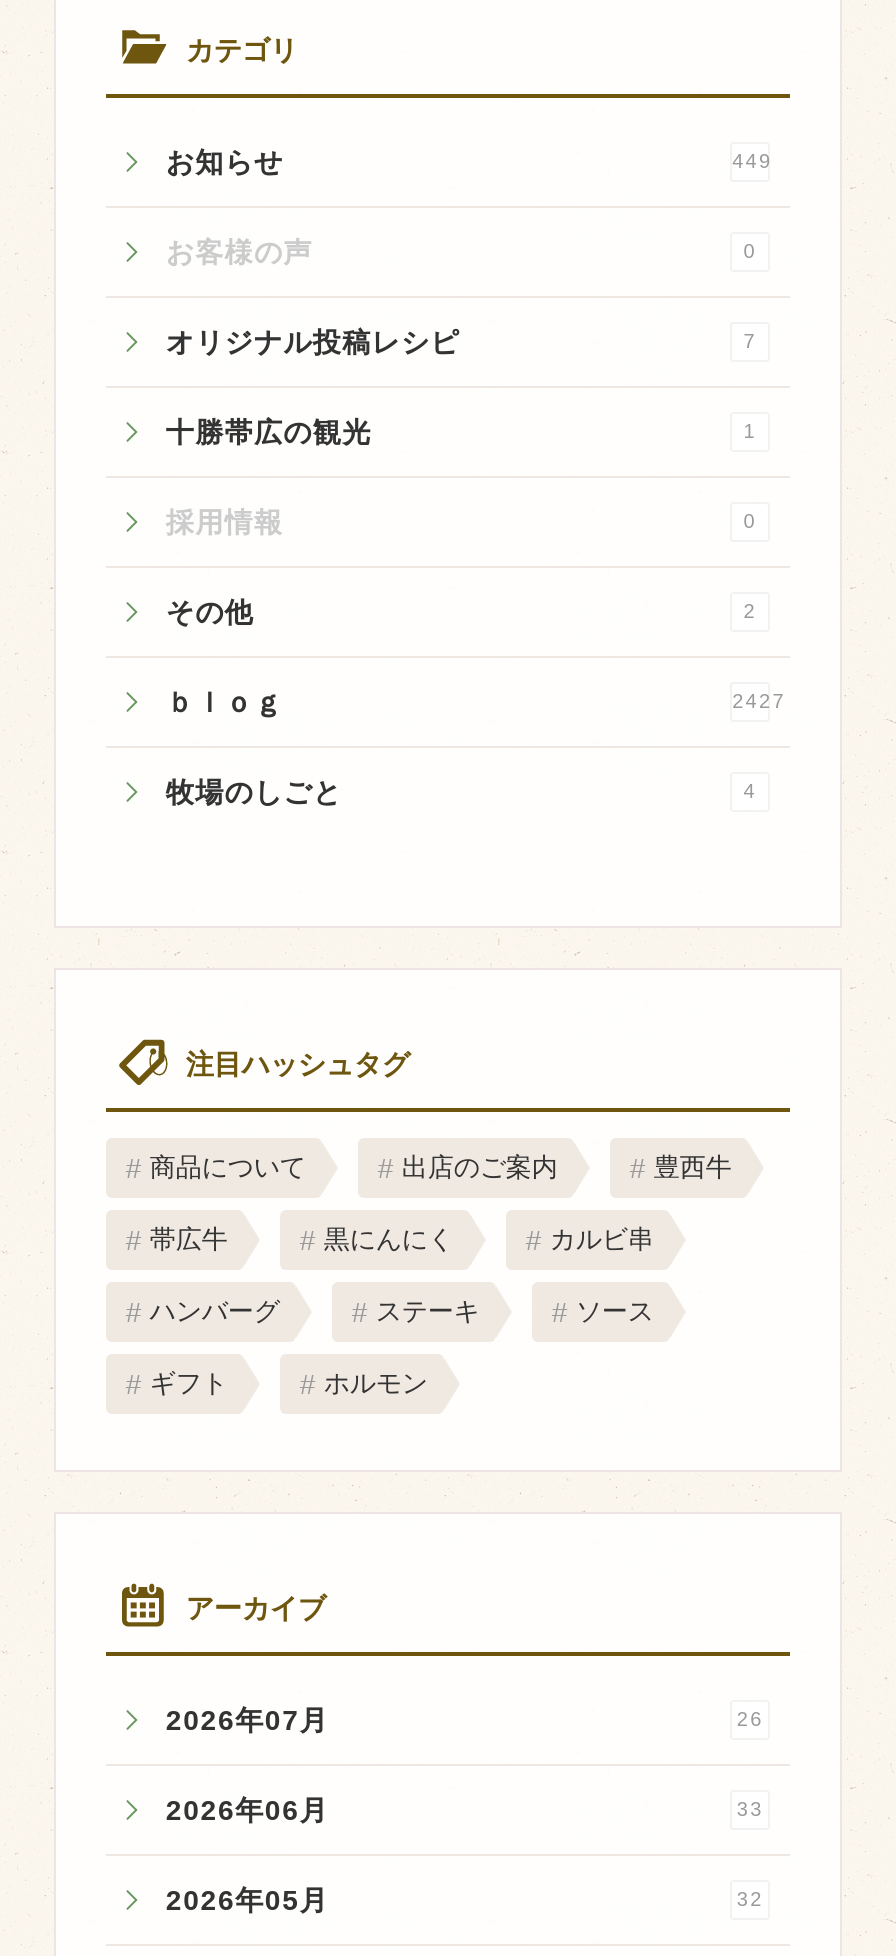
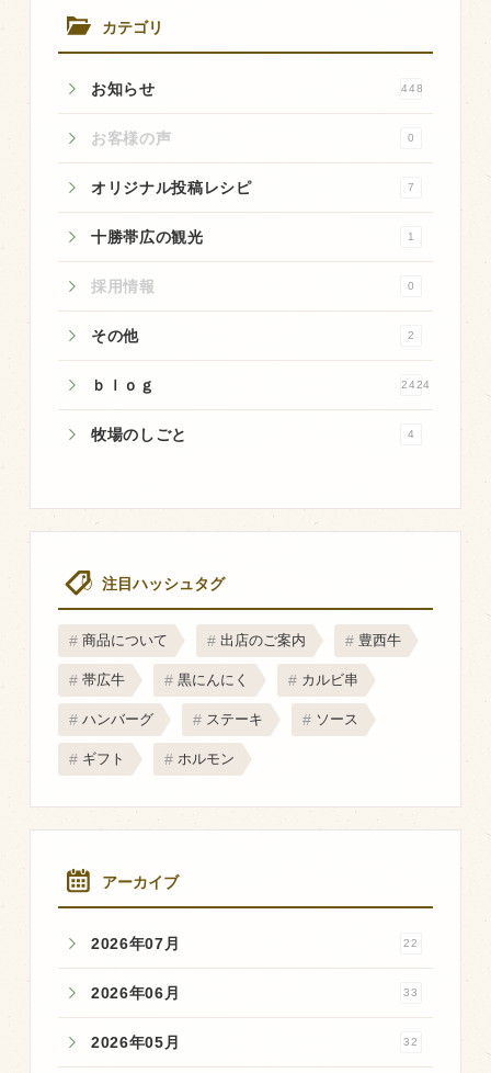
- 449
+ 448

- 2427
+ 2424

- 26
+ 22
